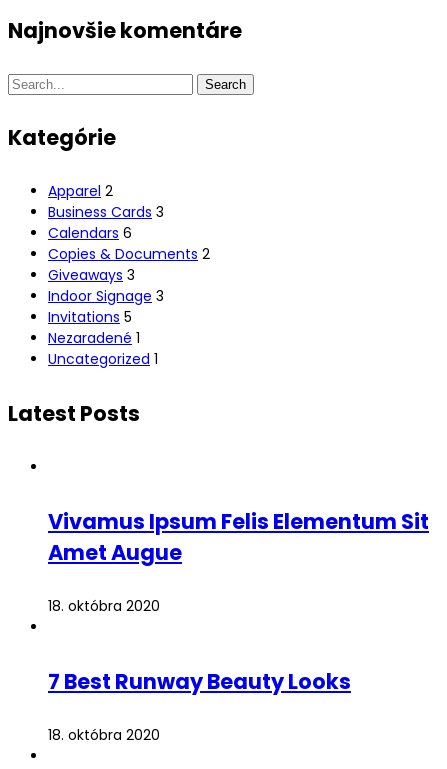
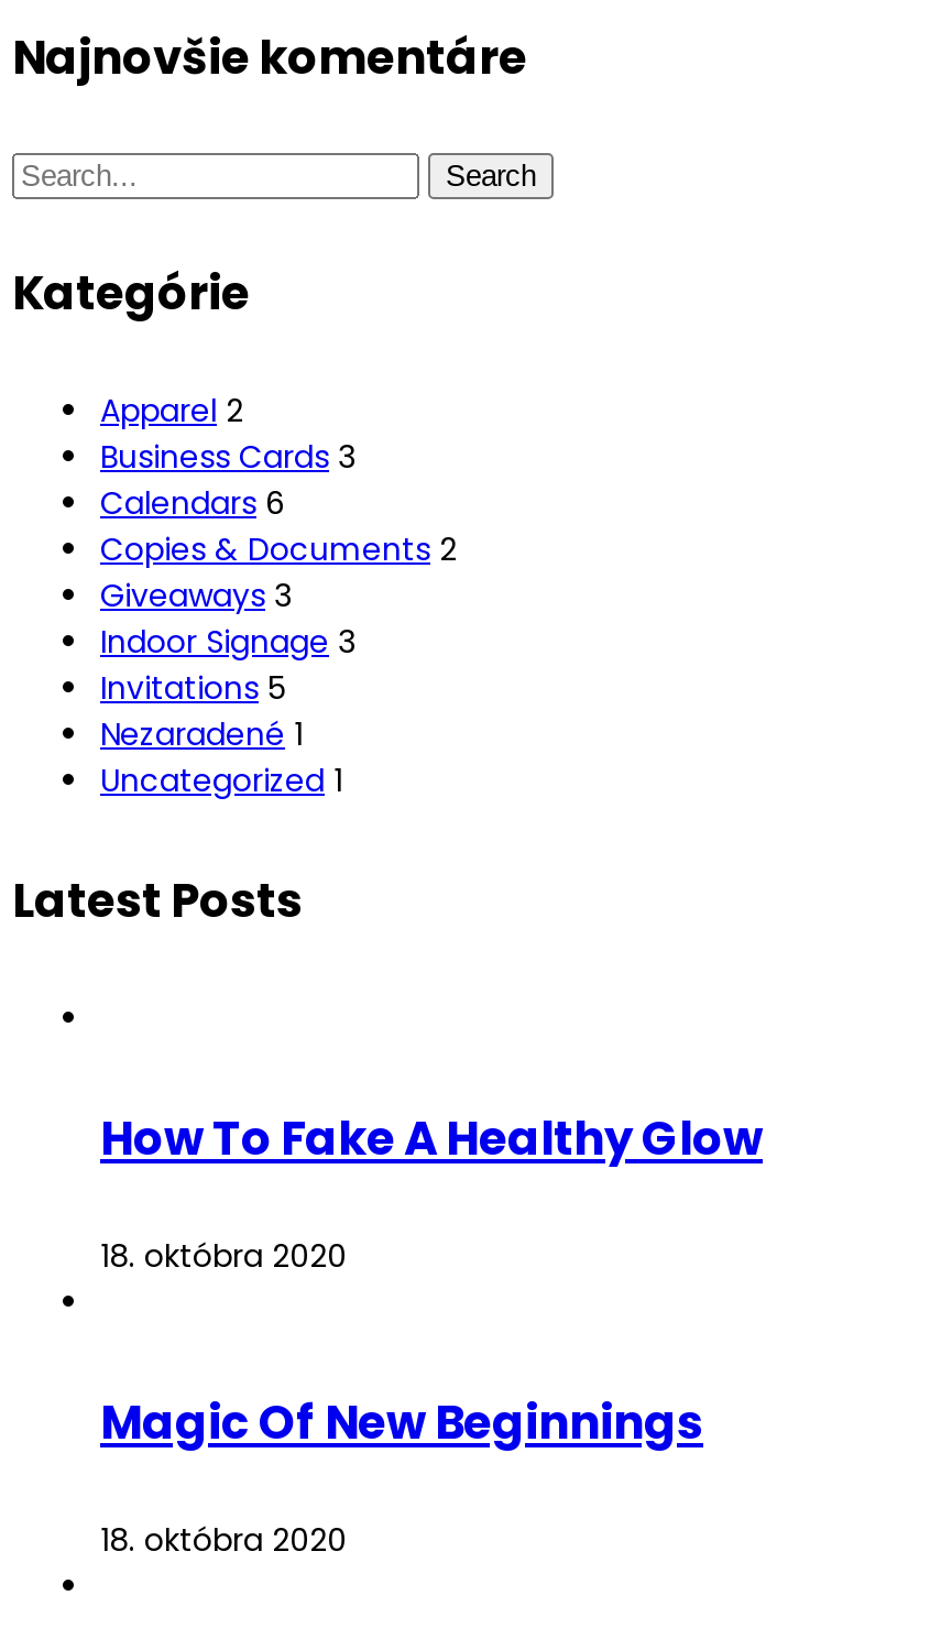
- Vivamus Ipsum Felis Elementum Sit
- Amet Augue
+ How To Fake A Healthy Glow

- 7 Best Runway Beauty Looks
+ Magic Of New Beginnings
